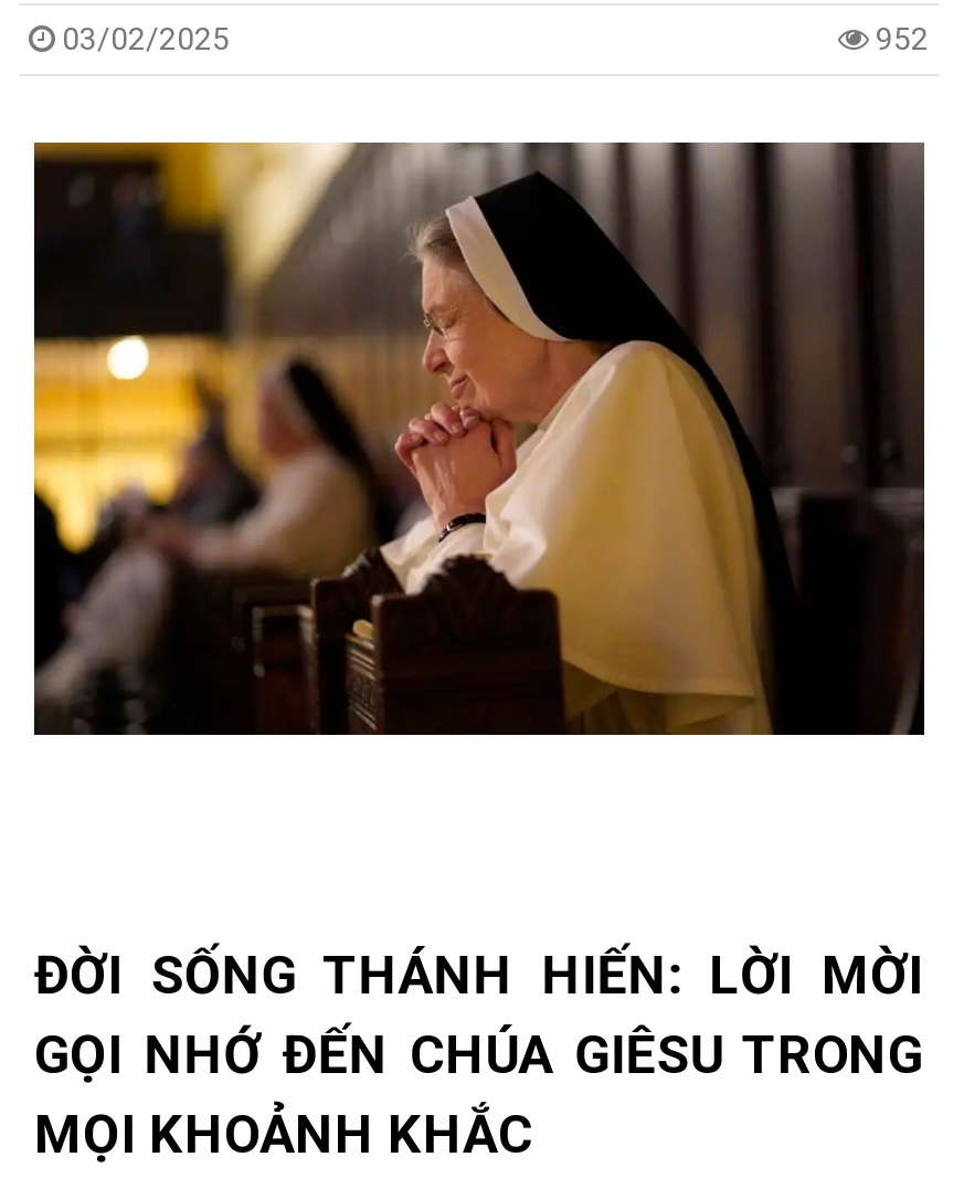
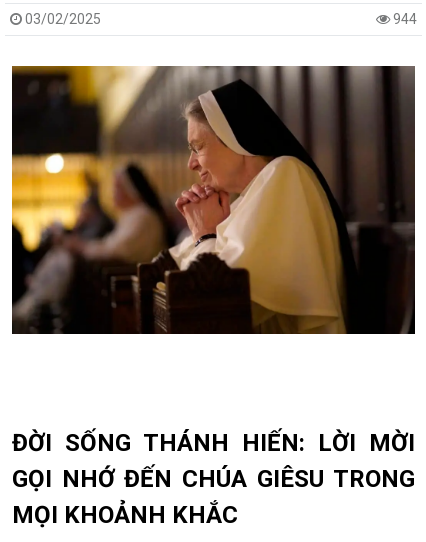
- 952
+ 944
